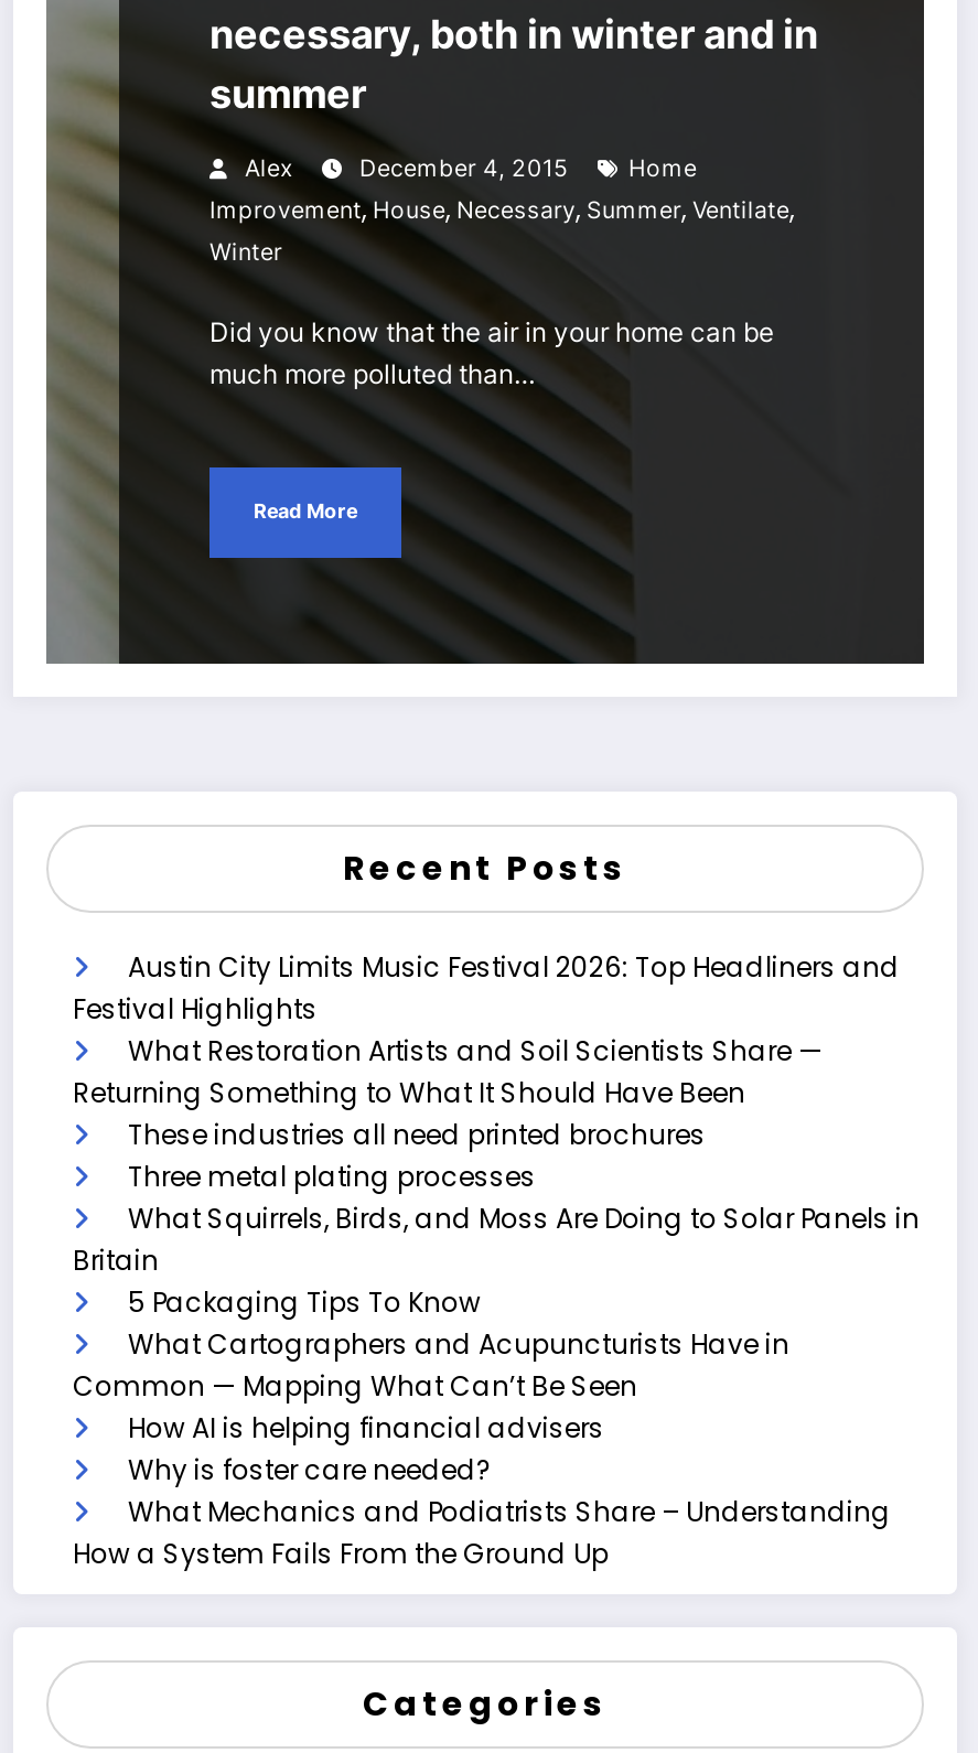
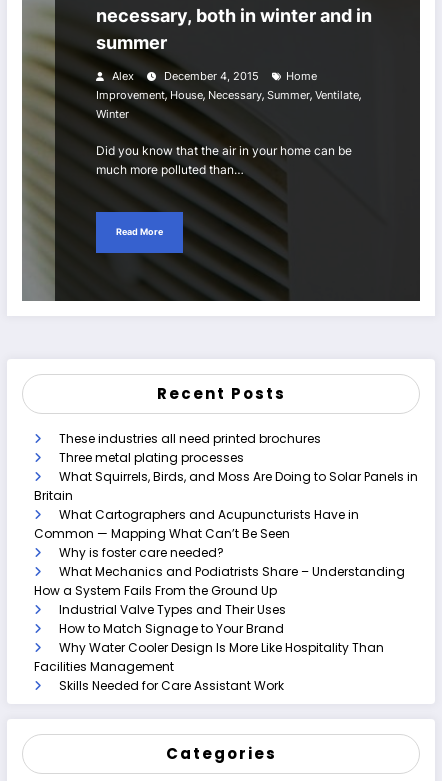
- Austin City Limits Music Festival 2026: Top Headliners and
- Festival Highlights
- What Restoration Artists and Soil Scientists Share —
- Returning Something to What It Should Have Been

moved up: These industries all need printed brochures | Three metal plating processes | What Squirrels, Birds, and Moss Are Doing to Solar Panels in | Britain

- 5 Packaging Tips To Know

moved up: What Cartographers and Acupuncturists Have in | Common — Mapping What Can’t Be Seen

- How AI is helping financial advisers

moved up: Why is foster care needed? | What Mechanics and Podiatrists Share – Understanding | How a System Fails From the Ground Up

+ Industrial Valve Types and Their Uses
+ How to Match Signage to Your Brand
+ Why Water Cooler Design Is More Like Hospitality Than
+ Facilities Management
+ Skills Needed for Care Assistant Work
